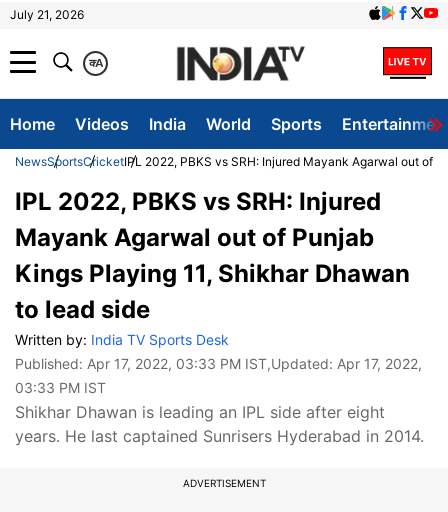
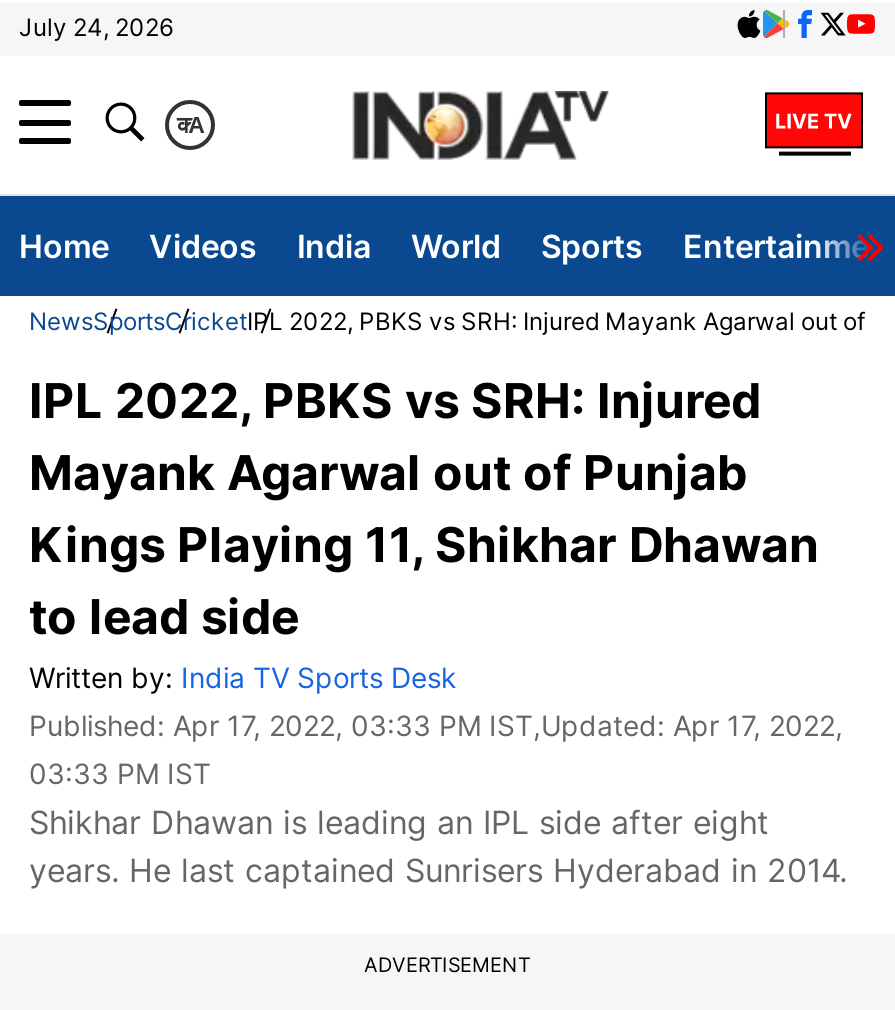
- July 21, 2026
+ July 24, 2026
